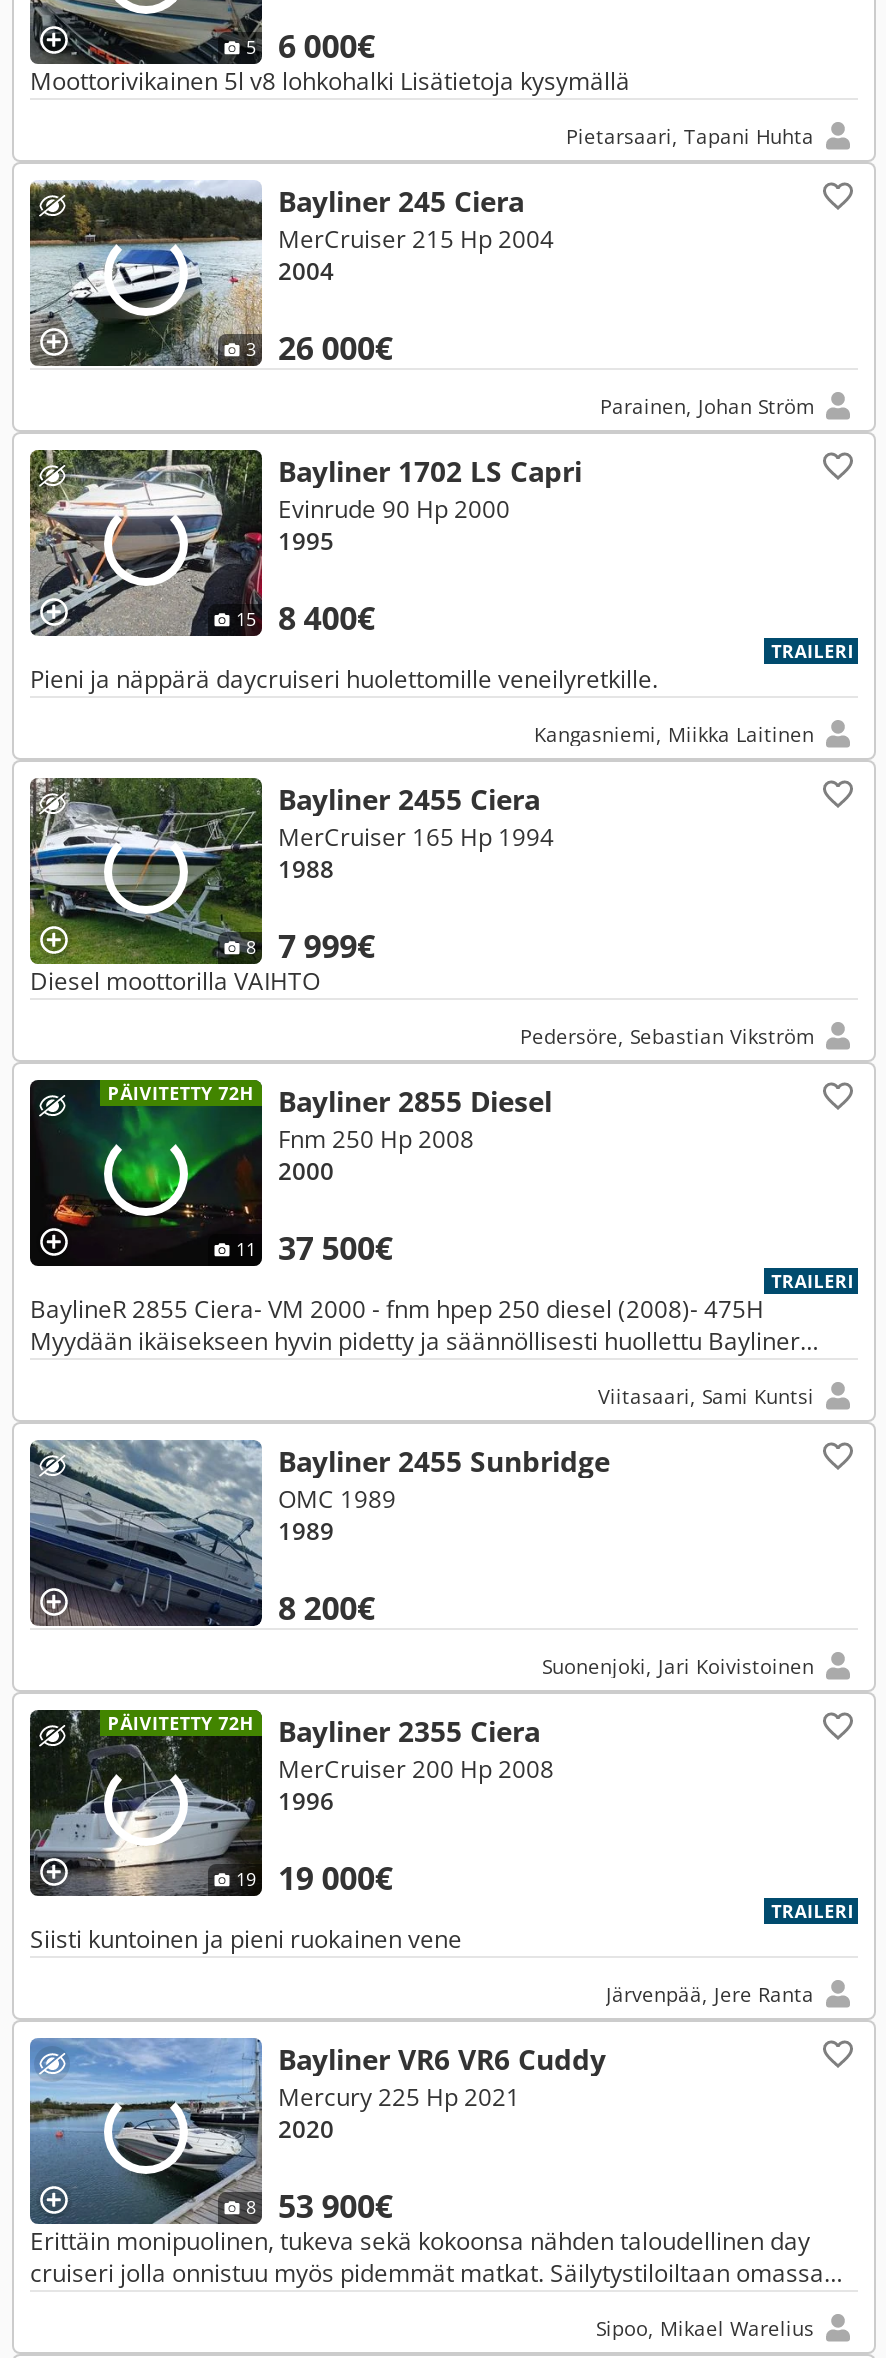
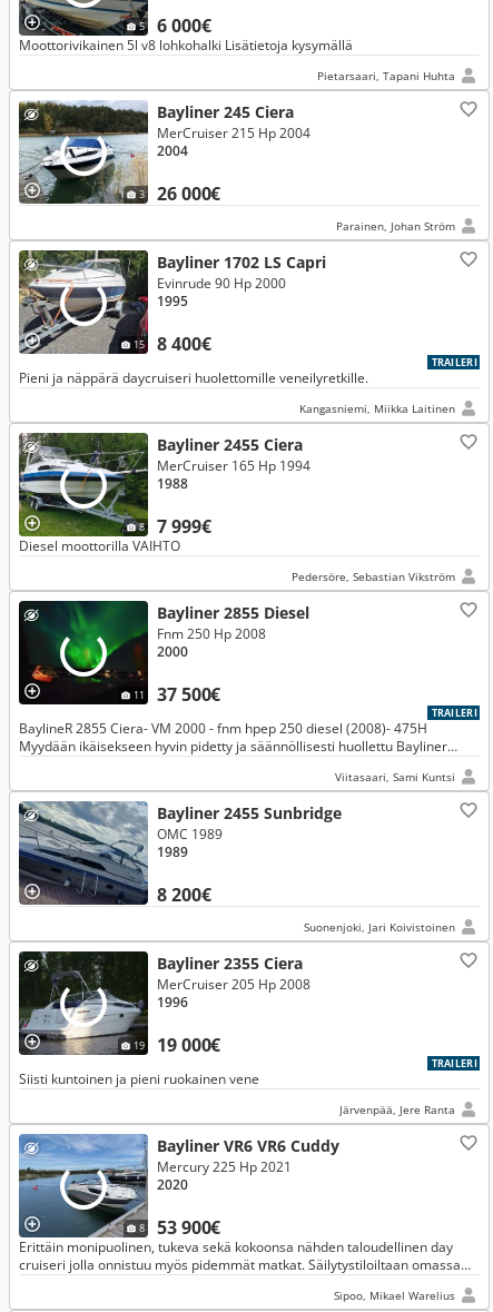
- PÄIVITETTY 72H

- PÄIVITETTY 72H

- MerCruiser 200 Hp 2008
+ MerCruiser 205 Hp 2008
